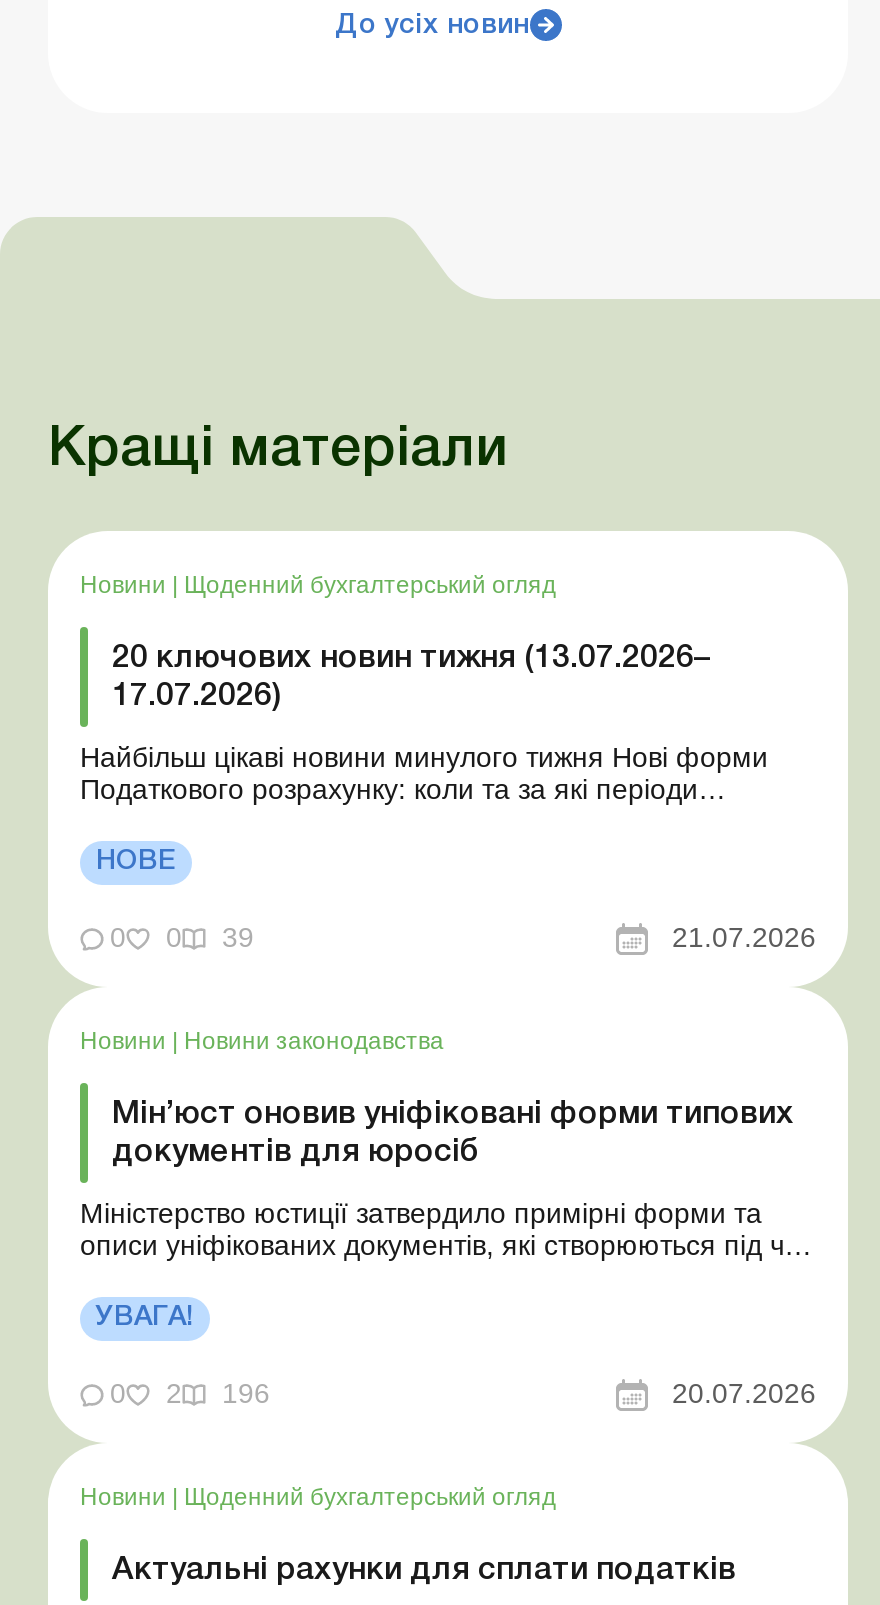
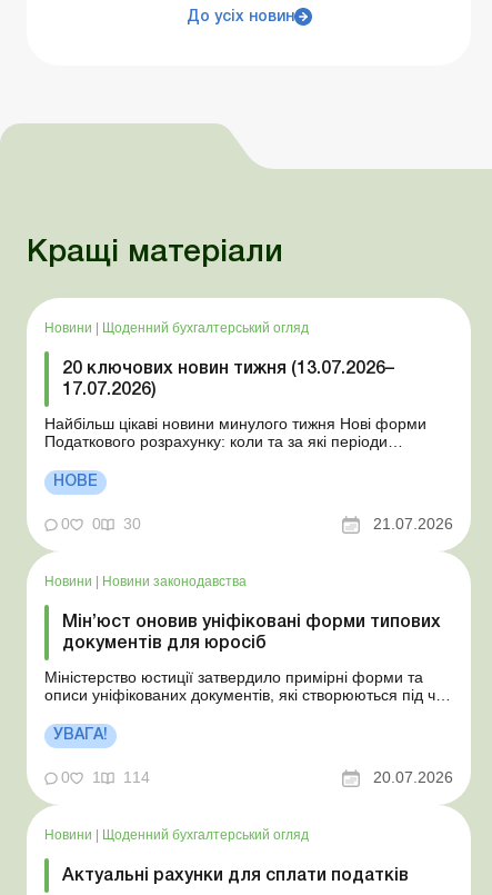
- 39
+ 30

- 2
+ 1

- 196
+ 114
